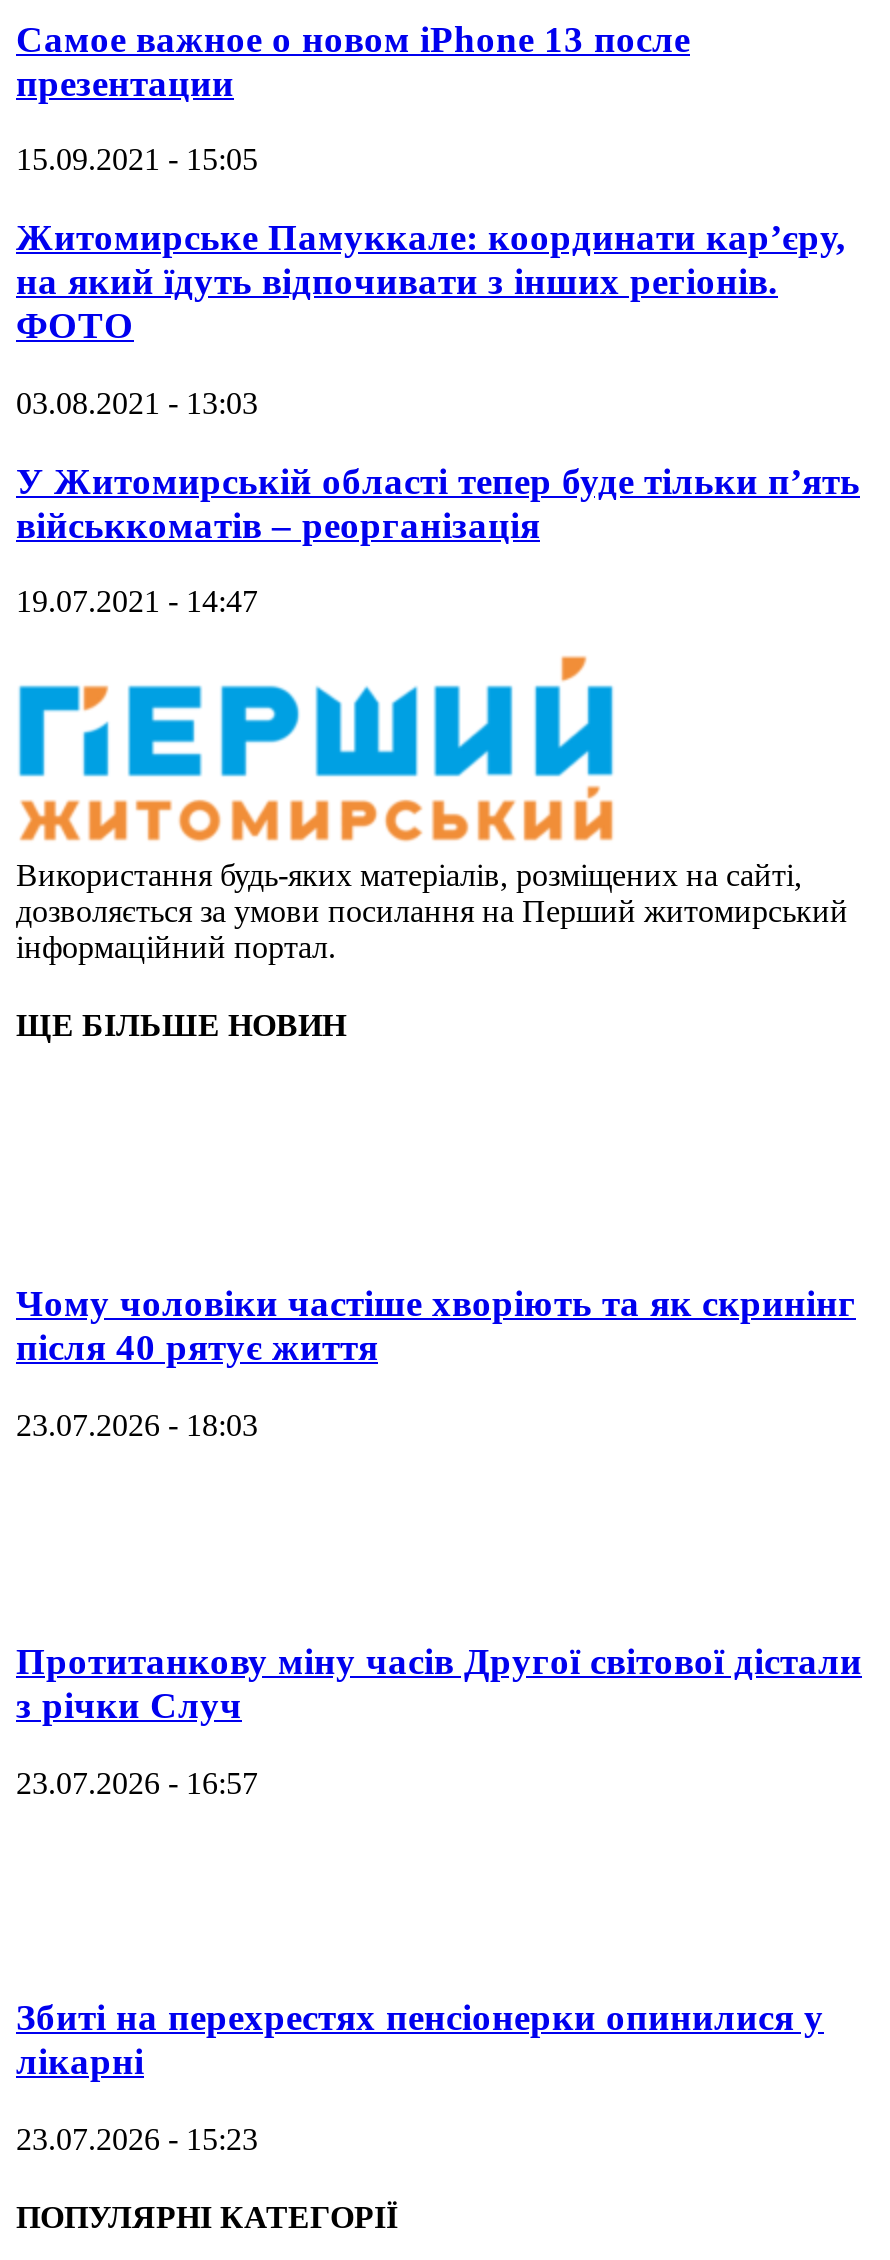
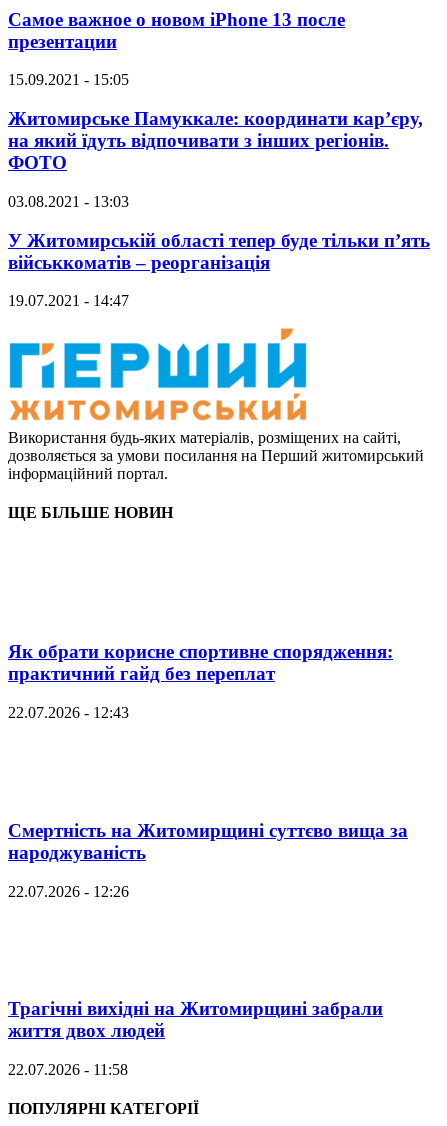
- Чому чоловіки частіше хворіють та як скринінг
- після 40 рятує життя
+ Як обрати корисне спортивне спорядження:
+ практичний гайд без переплат

- 23.07.2026 - 18:03
+ 22.07.2026 - 12:43

- Протитанкову міну часів Другої світової дістали
- з річки Случ
+ Смертність на Житомирщині суттєво вища за
+ народжуваність

- 23.07.2026 - 16:57
+ 22.07.2026 - 12:26

- Збиті на перехрестях пенсіонерки опинилися у
- лікарні
+ Трагічні вихідні на Житомирщині забрали
+ життя двох людей

- 23.07.2026 - 15:23
+ 22.07.2026 - 11:58
